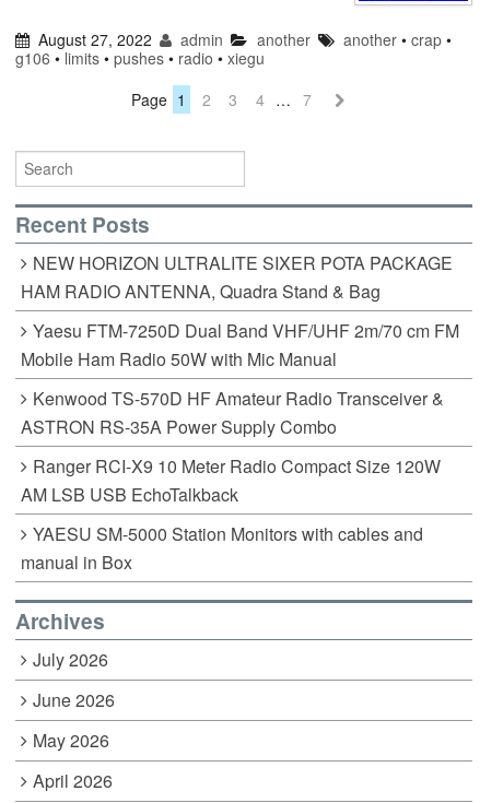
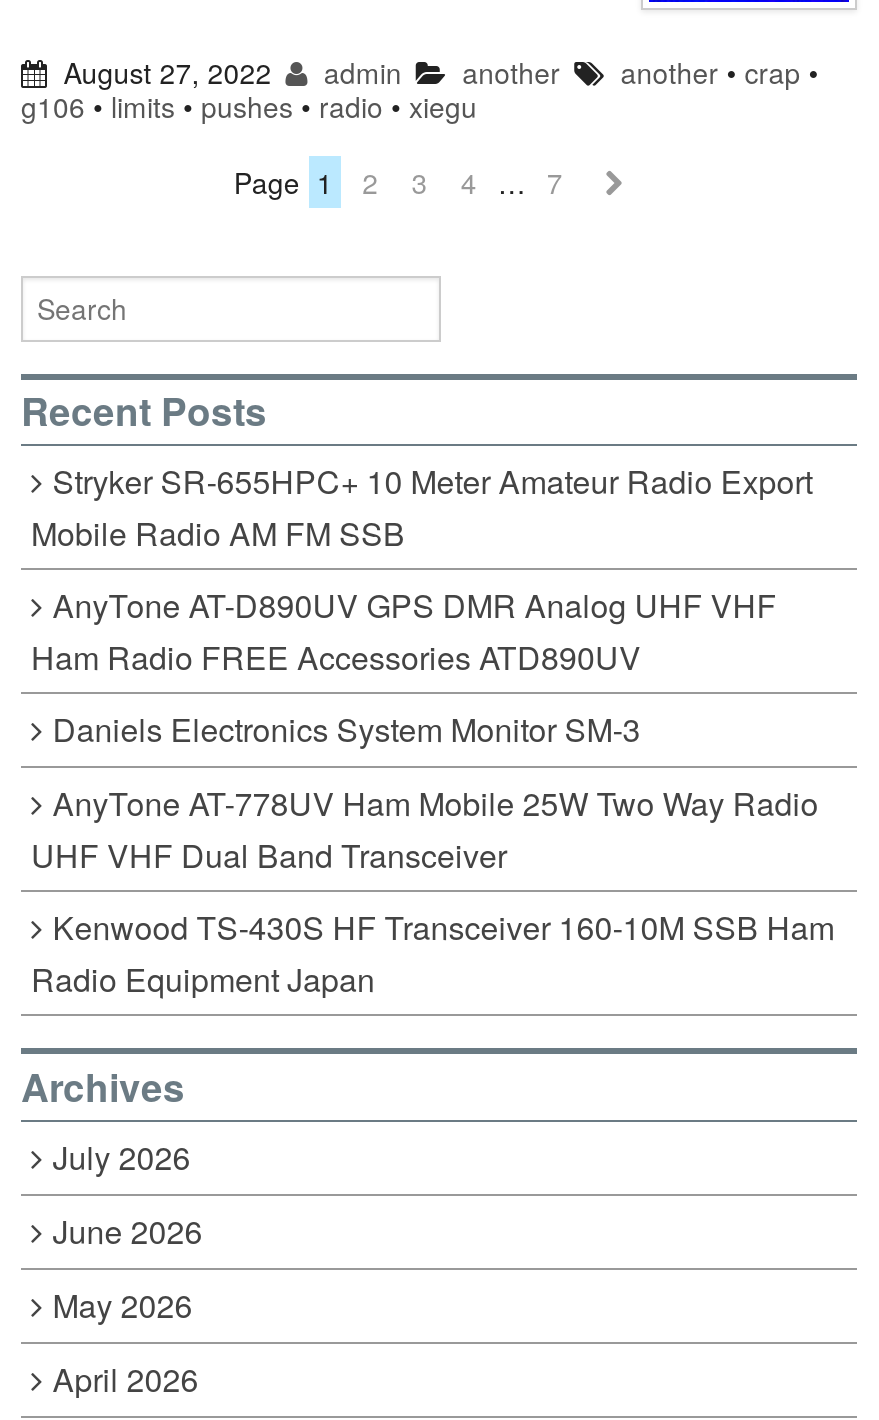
- NEW HORIZON ULTRALITE SIXER POTA PACKAGE
- HAM RADIO ANTENNA, Quadra Stand & Bag
+ Stryker SR-655HPC+ 10 Meter Amateur Radio Export
+ Mobile Radio AM FM SSB

- Yaesu FTM-7250D Dual Band VHF/UHF 2m/70 cm FM
- Mobile Ham Radio 50W with Mic Manual
+ AnyTone AT-D890UV GPS DMR Analog UHF VHF
+ Ham Radio FREE Accessories ATD890UV

- Kenwood TS-570D HF Amateur Radio Transceiver &
- ASTRON RS-35A Power Supply Combo
+ Daniels Electronics System Monitor SM-3

- Ranger RCI-X9 10 Meter Radio Compact Size 120W
- AM LSB USB EchoTalkback
+ AnyTone AT-778UV Ham Mobile 25W Two Way Radio
+ UHF VHF Dual Band Transceiver

- YAESU SM-5000 Station Monitors with cables and
- manual in Box
+ Kenwood TS-430S HF Transceiver 160-10M SSB Ham
+ Radio Equipment Japan
